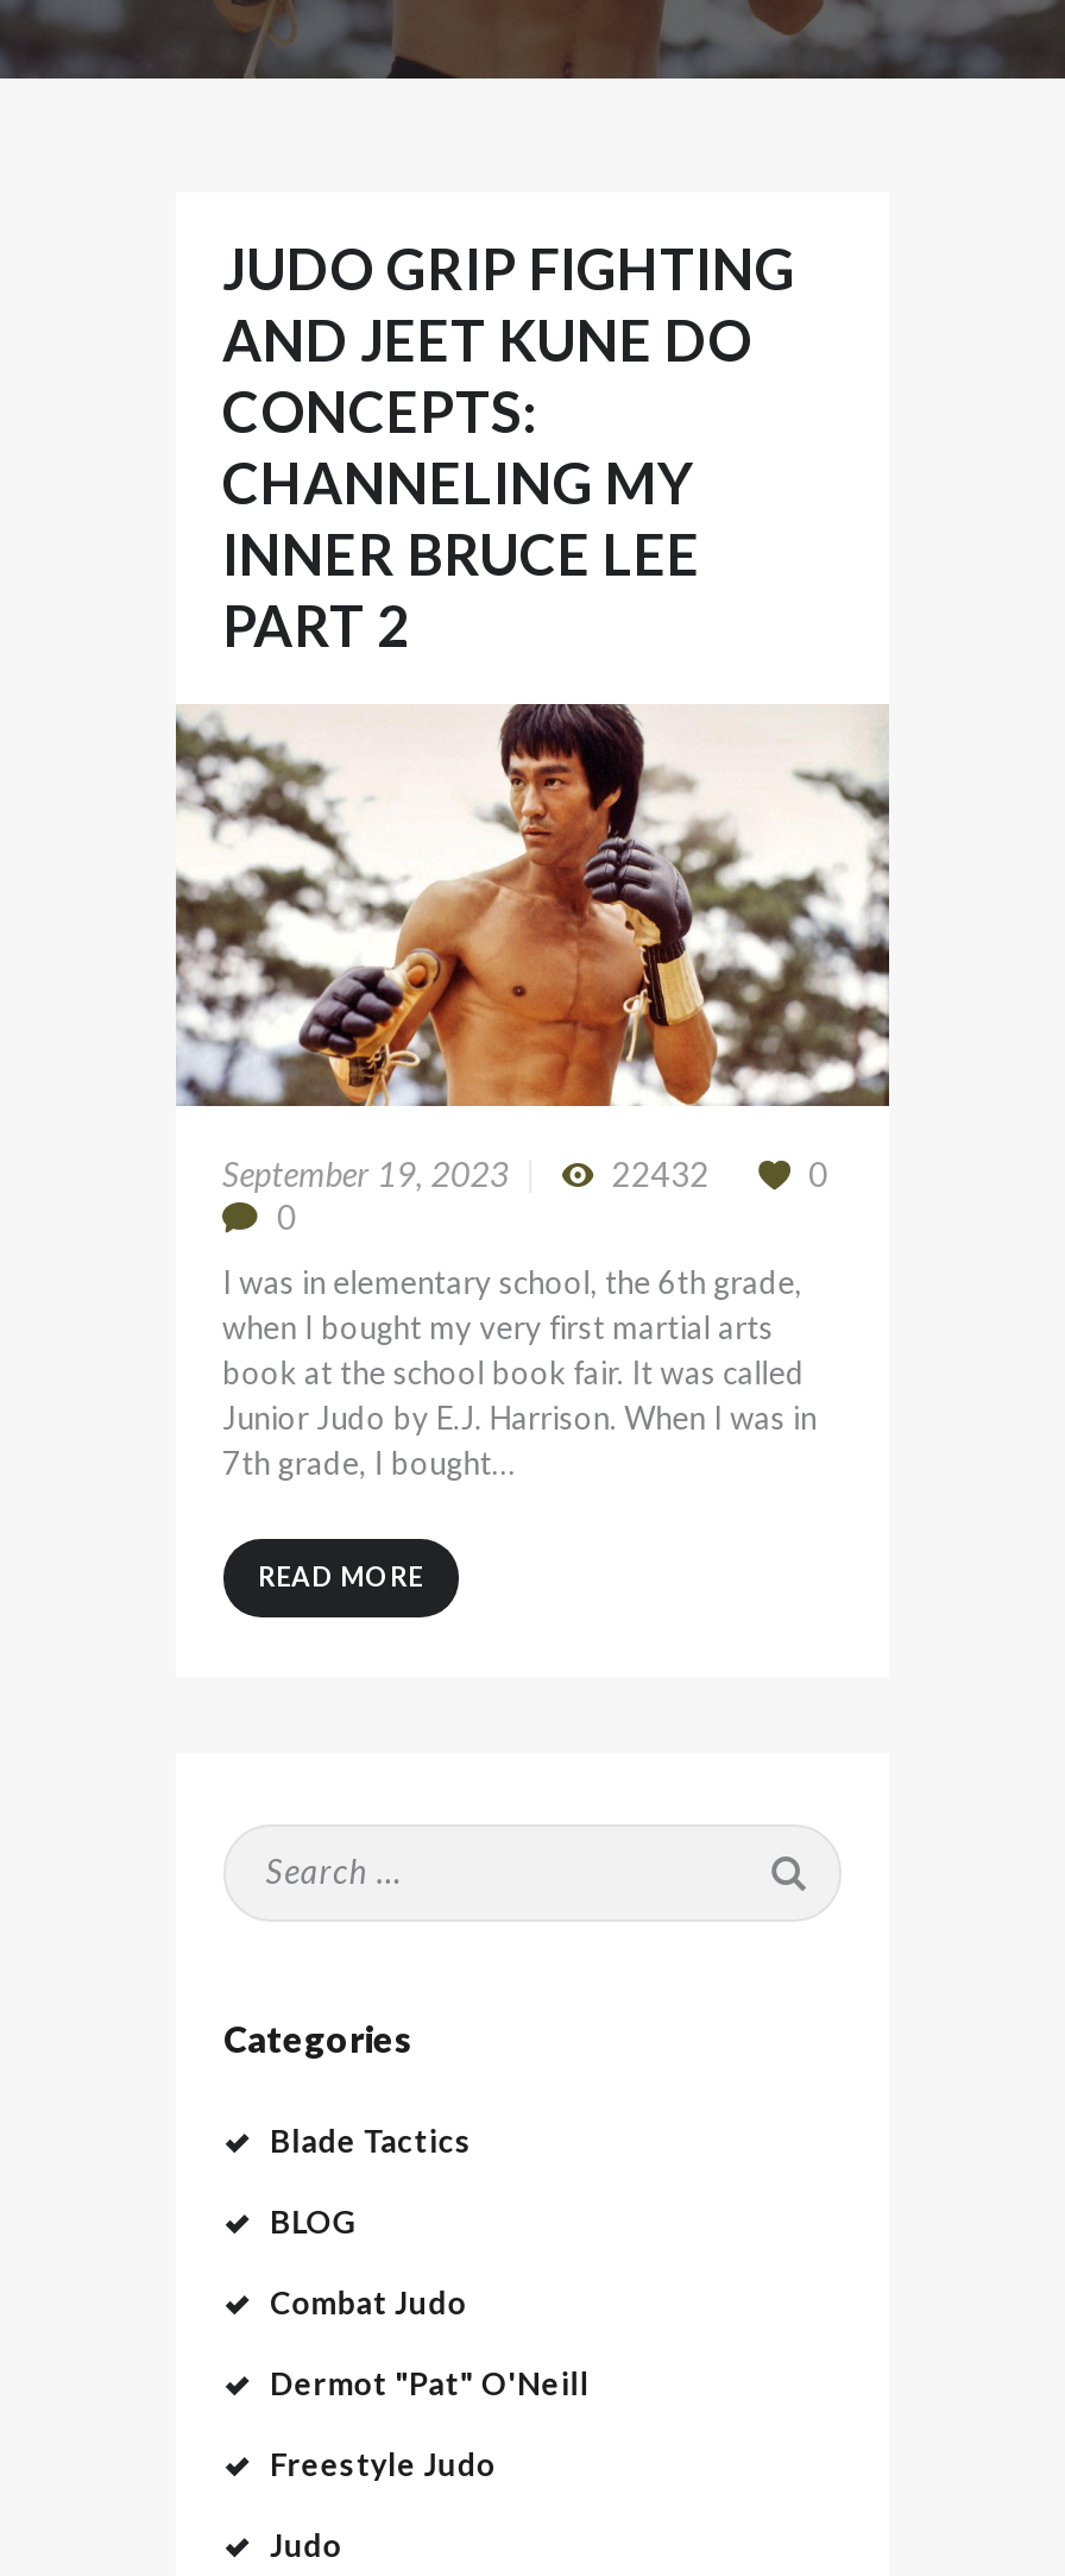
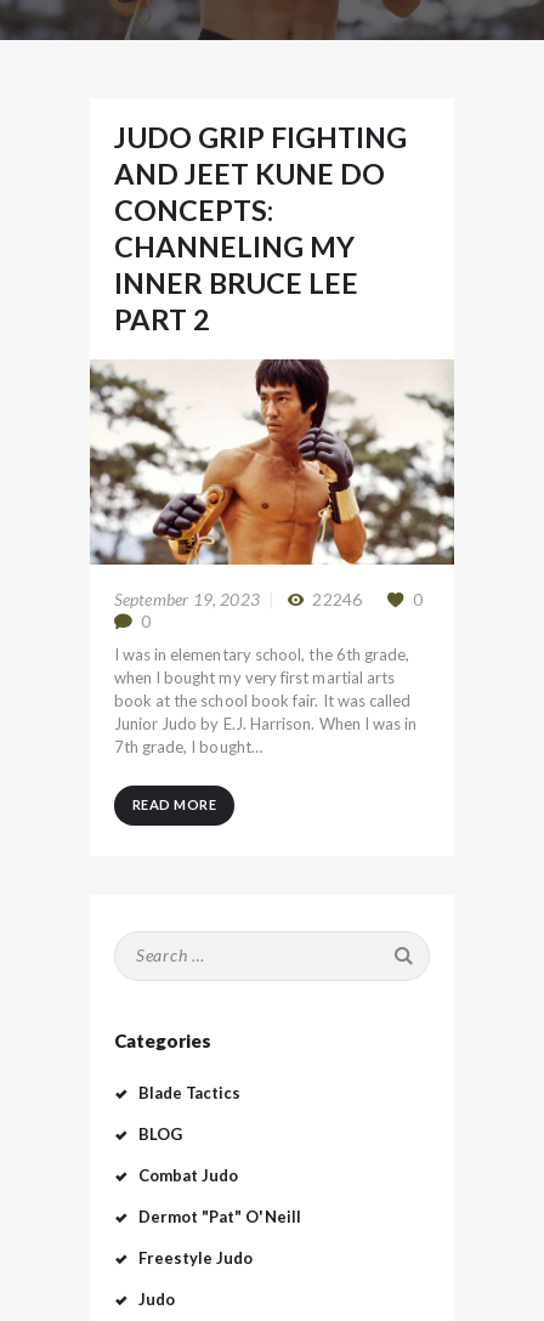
- 22432
+ 22246
